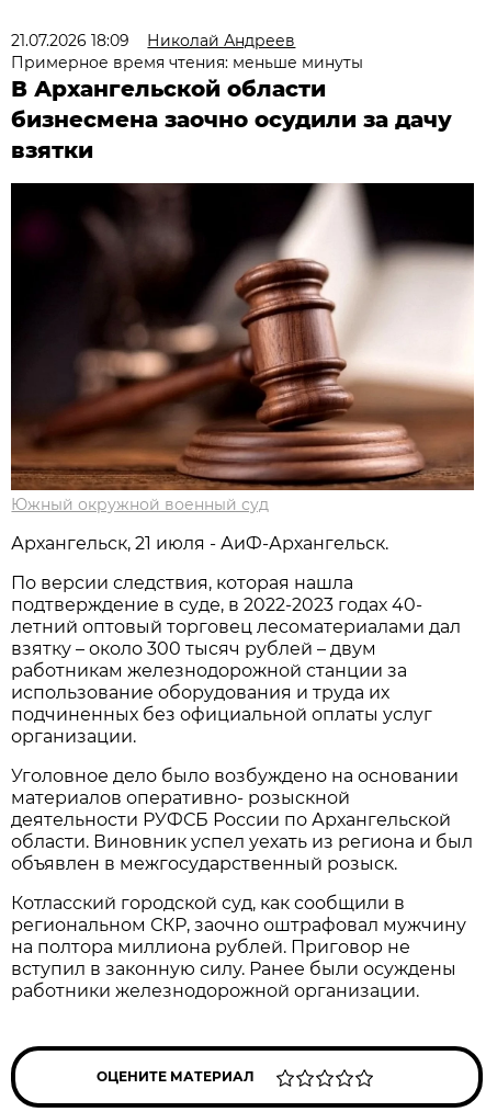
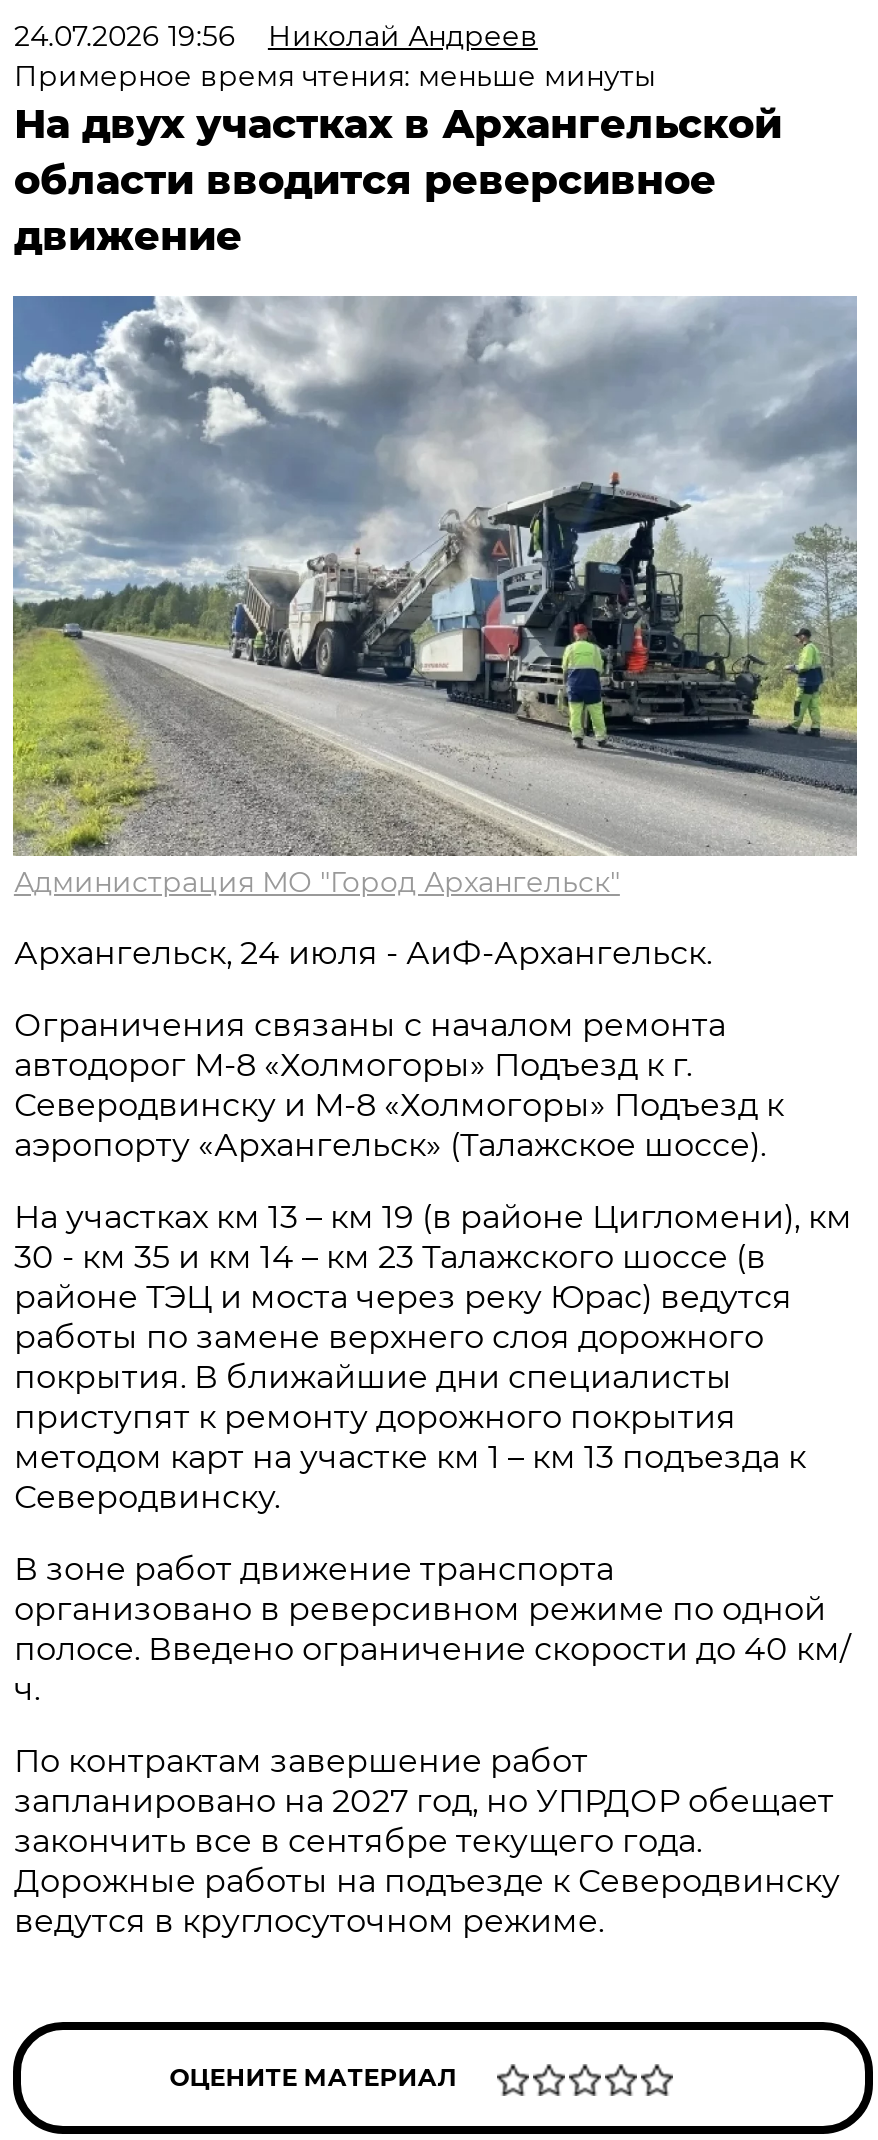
- 21.07.2026 18:09 Николай Андреев
+ 24.07.2026 19:56 Николай Андреев

- В Архангельской области
- бизнесмена заочно осудили за дачу
- взятки
+ На двух участках в Архангельской
+ области вводится реверсивное
+ движение

- [image]
- Южный окружной военный суд
- Архангельск, 21 июля - АиФ-Архангельск.
- По версии следствия, которая нашла
- подтверждение в суде, в 2022-2023 годах 40-
- летний оптовый торговец лесоматериалами дал
- взятку – около 300 тысяч рублей – двум
- работникам железнодорожной станции за
- использование оборудования и труда их
- подчиненных без официальной оплаты услуг
- организации.
- Уголовное дело было возбуждено на основании
- материалов оперативно- розыскной
- деятельности РУФСБ России по Архангельской
- области. Виновник успел уехать из региона и был
- объявлен в межгосударственный розыск.
- Котласский городской суд, как сообщили в
- региональном СКР, заочно оштрафовал мужчину
- на полтора миллиона рублей. Приговор не
- вступил в законную силу. Ранее были осуждены
- работники железнодорожной организации.
+ [image]
+ Администрация МО "Город Архангельск"
+ Архангельск, 24 июля - АиФ-Архангельск.
+ Ограничения связаны с началом ремонта
+ автодорог М-8 «Холмогоры» Подъезд к г.
+ Северодвинску и М-8 «Холмогоры» Подъезд к
+ аэропорту «Архангельск» (Талажское шоссе).
+ На участках км 13 – км 19 (в районе Цигломени), км
+ 30 - км 35 и км 14 – км 23 Талажского шоссе (в
+ районе ТЭЦ и моста через реку Юрас) ведутся
+ работы по замене верхнего слоя дорожного
+ покрытия. В ближайшие дни специалисты
+ приступят к ремонту дорожного покрытия
+ методом карт на участке км 1 – км 13 подъезда к
+ Северодвинску.
+ В зоне работ движение транспорта
+ организовано в реверсивном режиме по одной
+ полосе. Введено ограничение скорости до 40 км/
+ ч.
+ По контрактам завершение работ
+ запланировано на 2027 год, но УПРДОР обещает
+ закончить все в сентябре текущего года.
+ Дорожные работы на подъезде к Северодвинску
+ ведутся в круглосуточном режиме.
